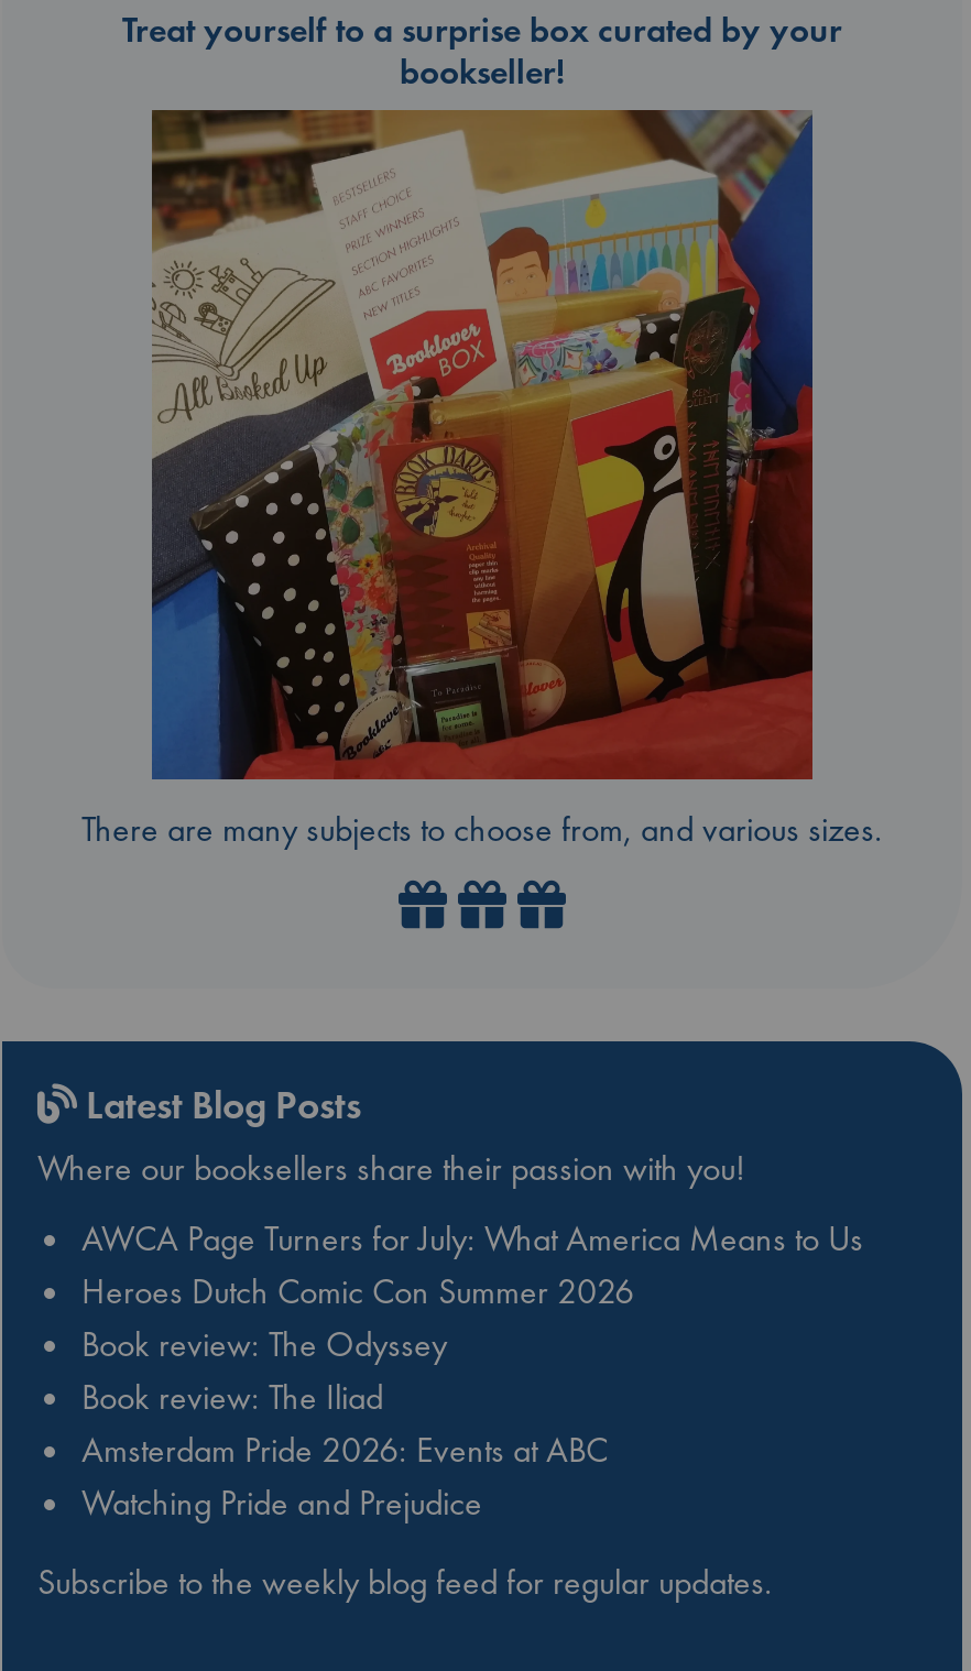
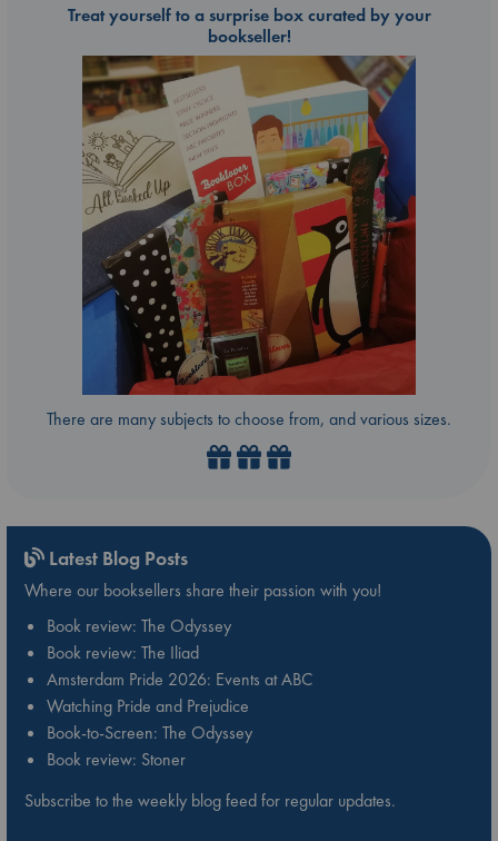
- AWCA Page Turners for July: What America Means to Us
- Heroes Dutch Comic Con Summer 2026

moved up: Book review: The Odyssey | Book review: The Iliad | Amsterdam Pride 2026: Events at ABC | Watching Pride and Prejudice

+ Book-to-Screen: The Odyssey
+ Book review: Stoner
